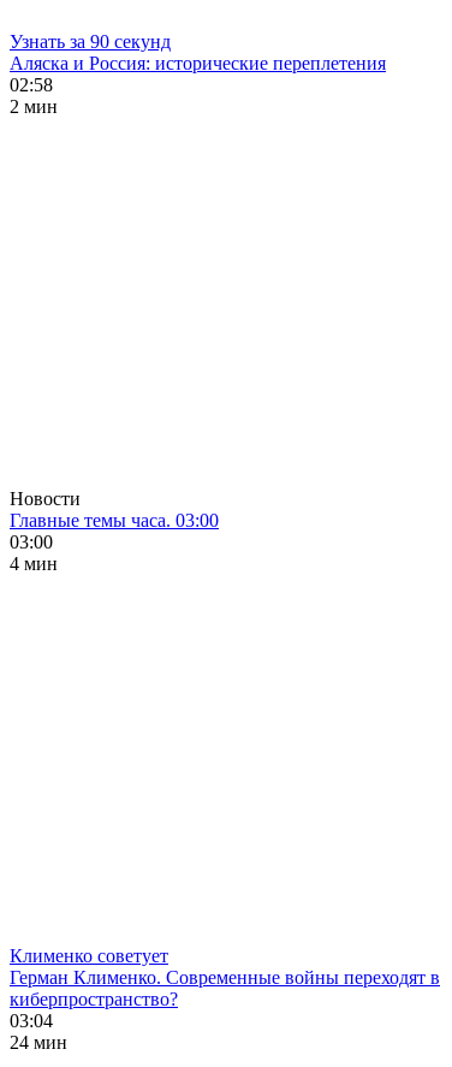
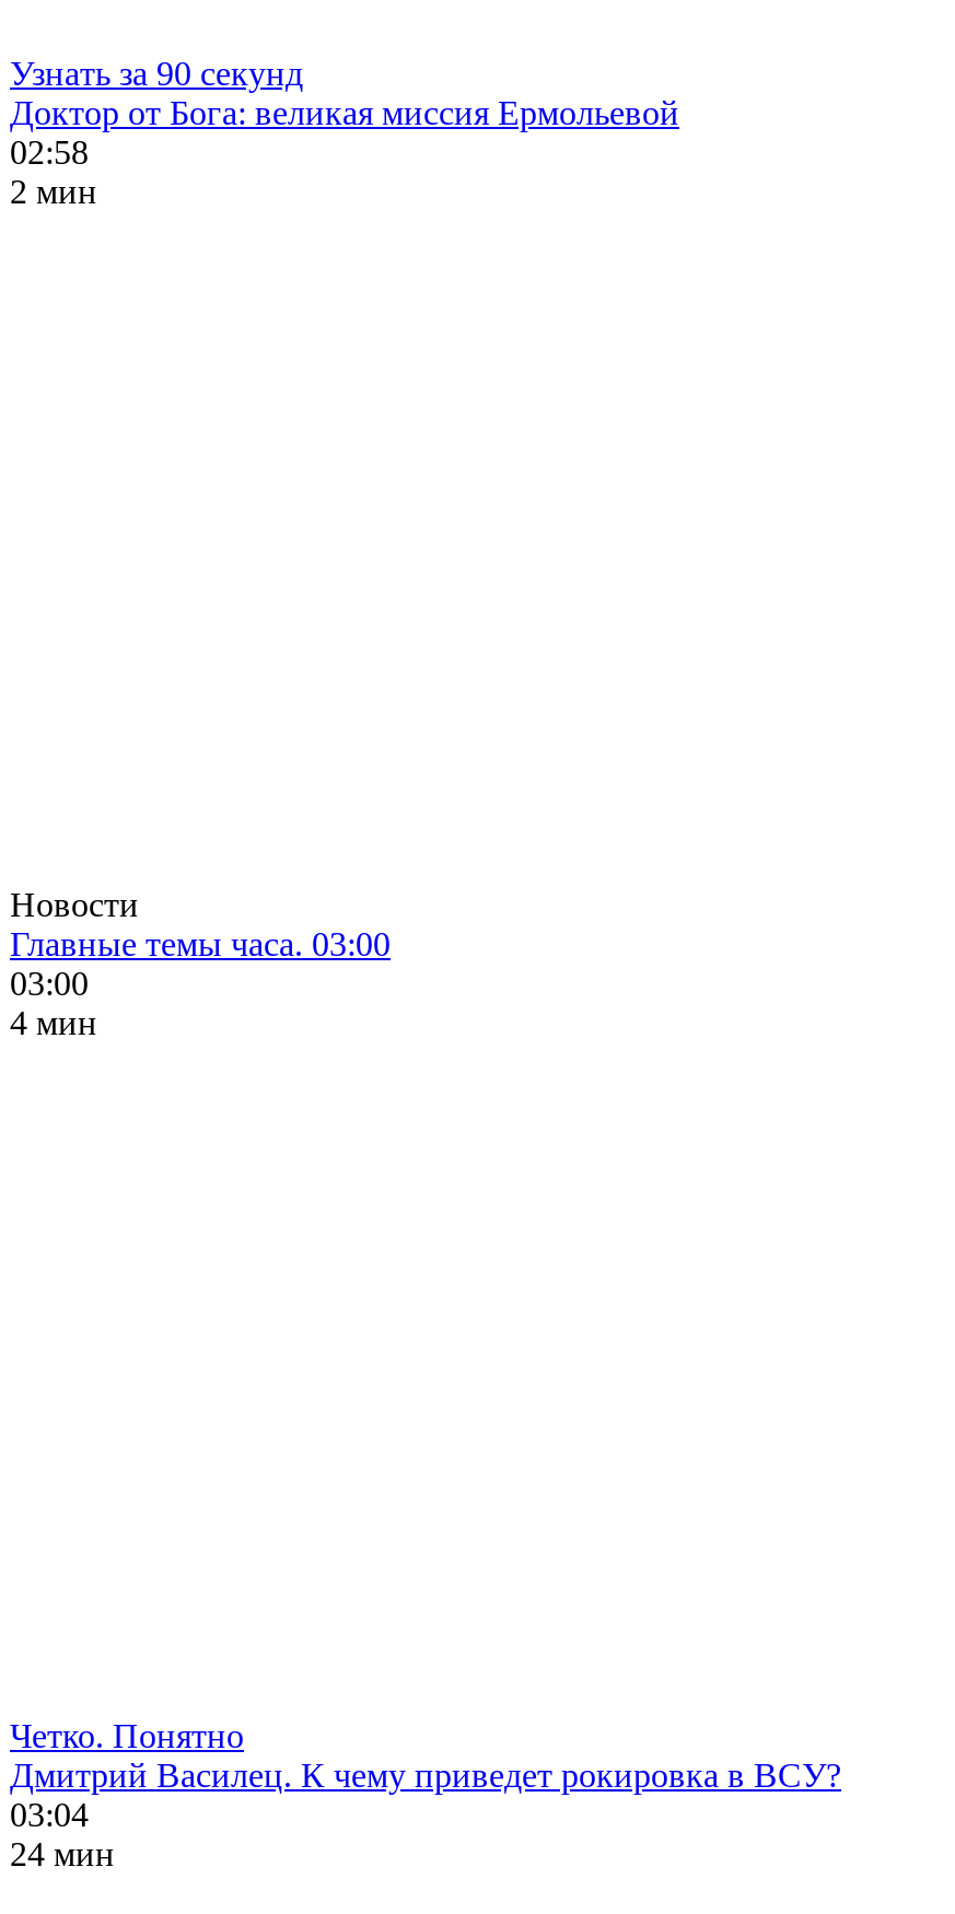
- Аляска и Россия: исторические переплетения
+ Доктор от Бога: великая миссия Ермольевой

- Клименко советует
- Герман Клименко. Современные войны переходят в
- киберпространство?
+ Четко. Понятно
+ Дмитрий Василец. К чему приведет рокировка в ВСУ?
